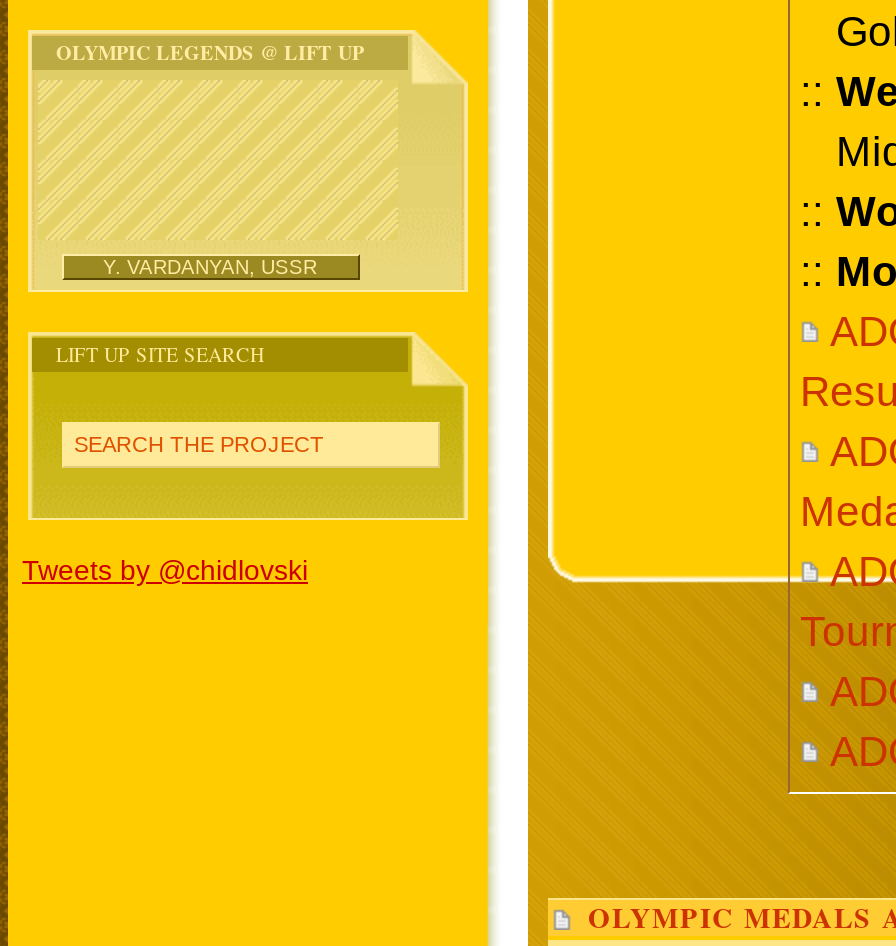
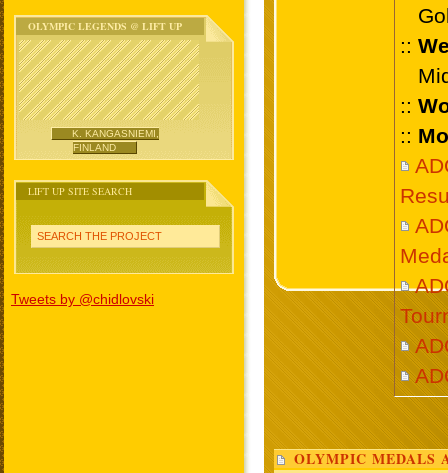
- Y. VARDANYAN, USSR
+ K. KANGASNIEMI,
+ FINLAND
